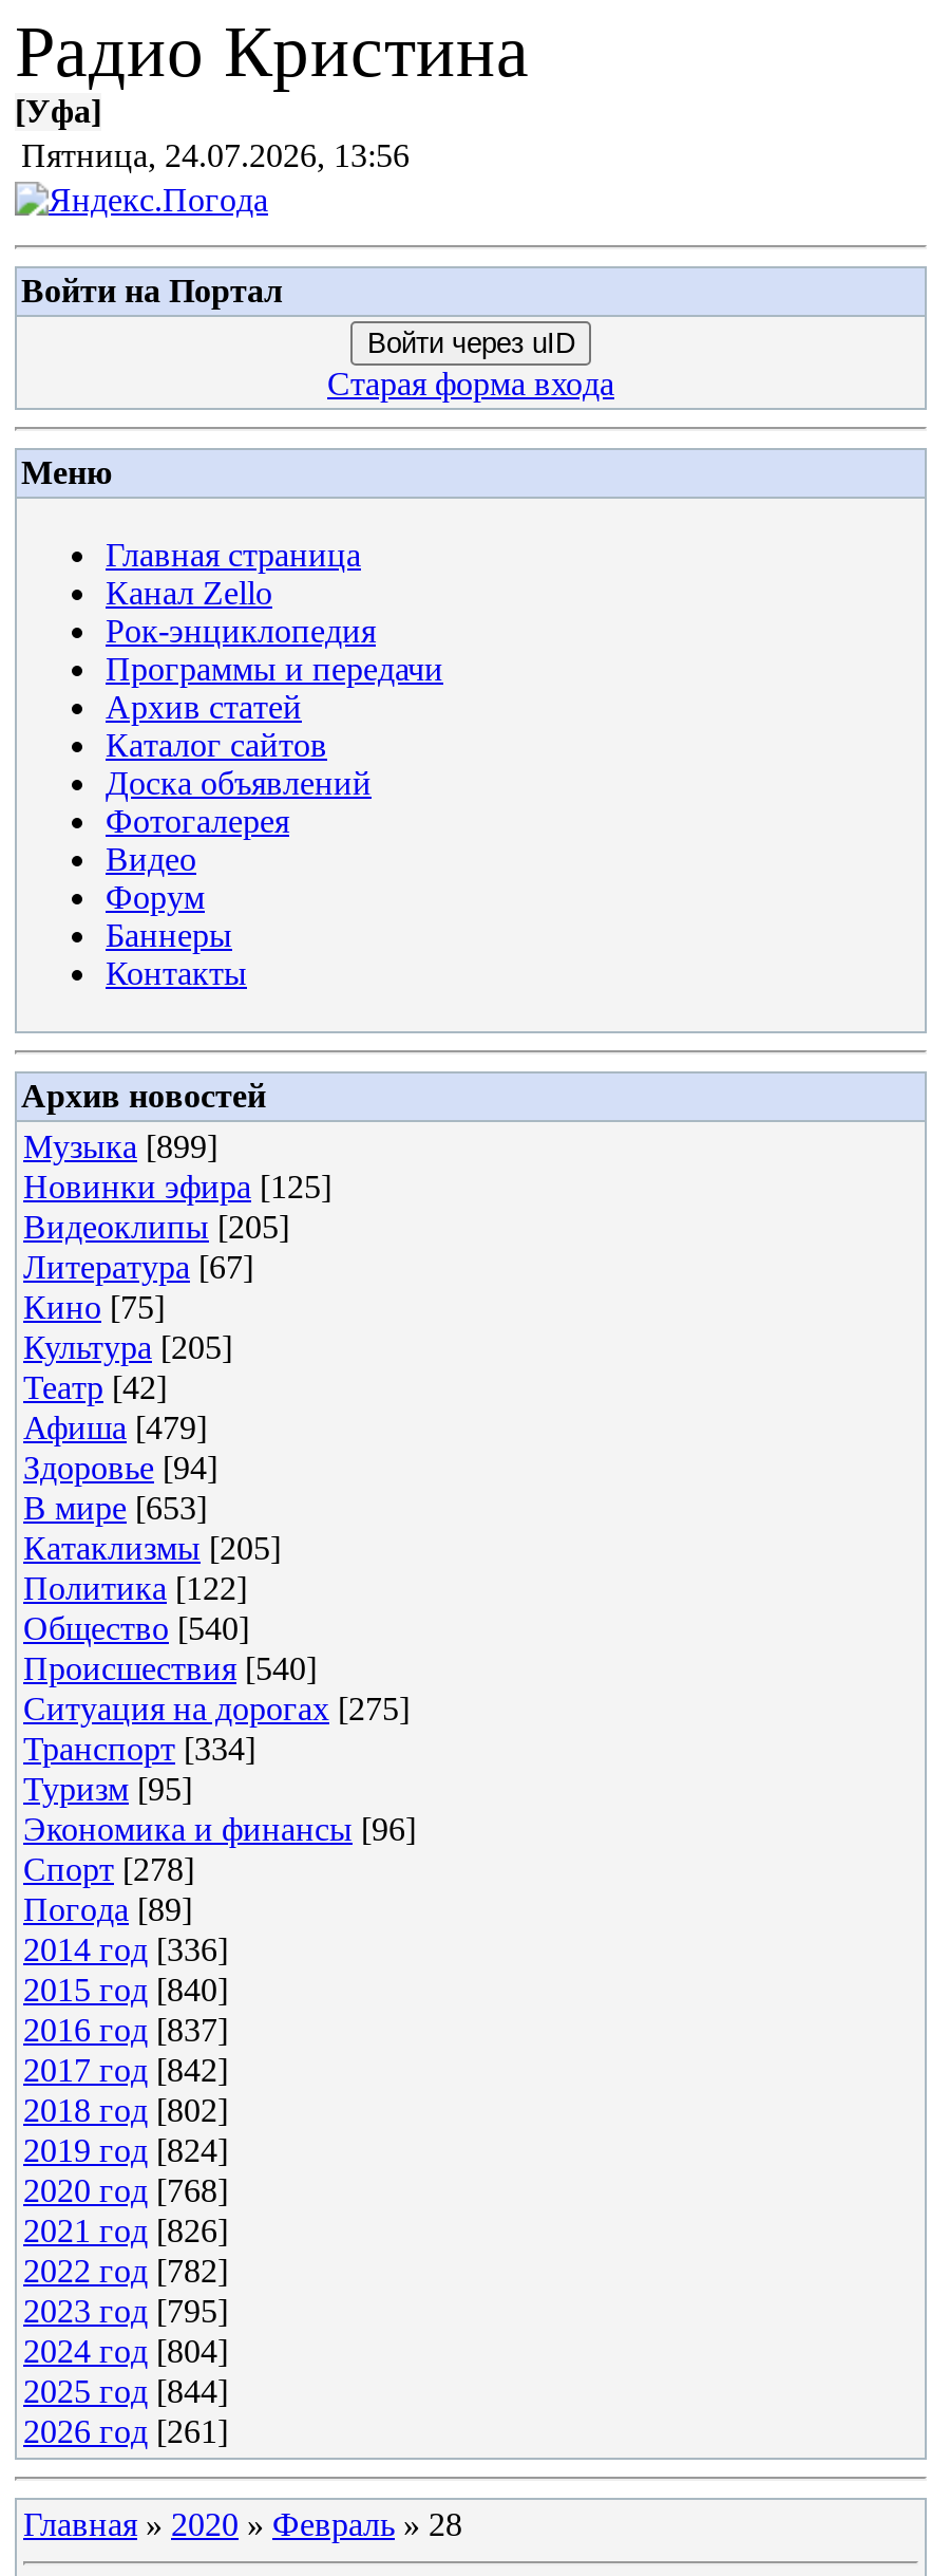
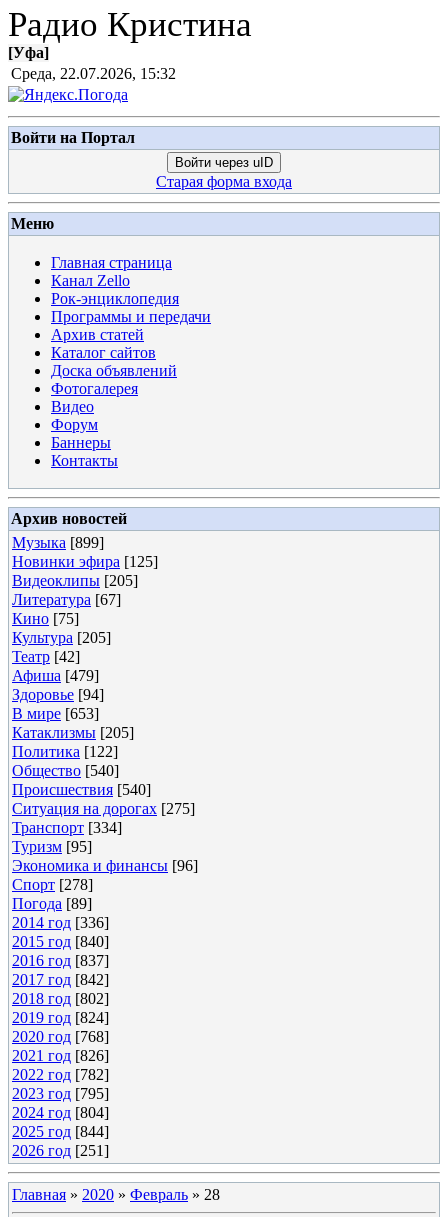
- Пятница, 24.07.2026, 13:56
+ Среда, 22.07.2026, 15:32

- 2026 год [261]
+ 2026 год [251]
